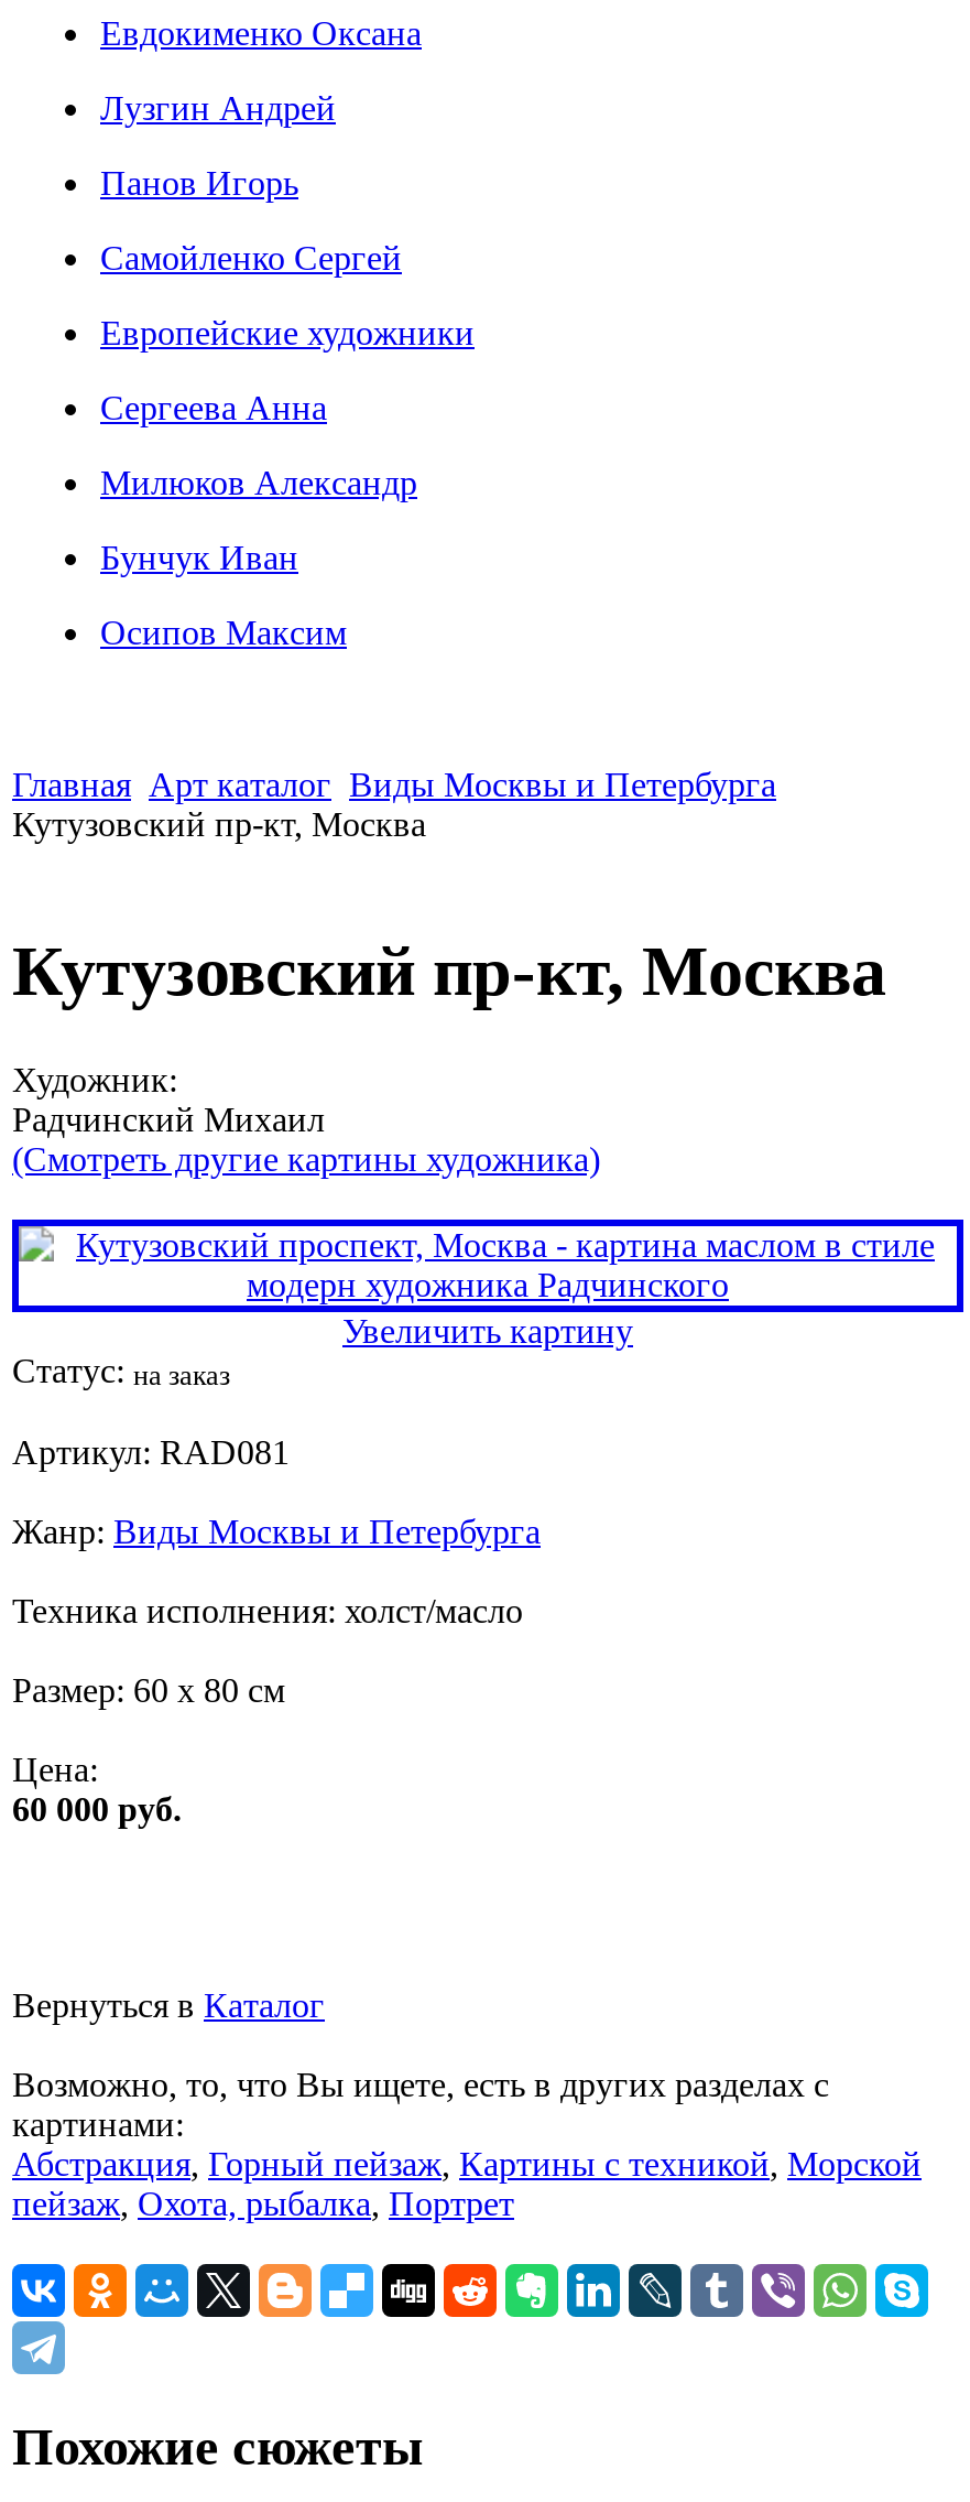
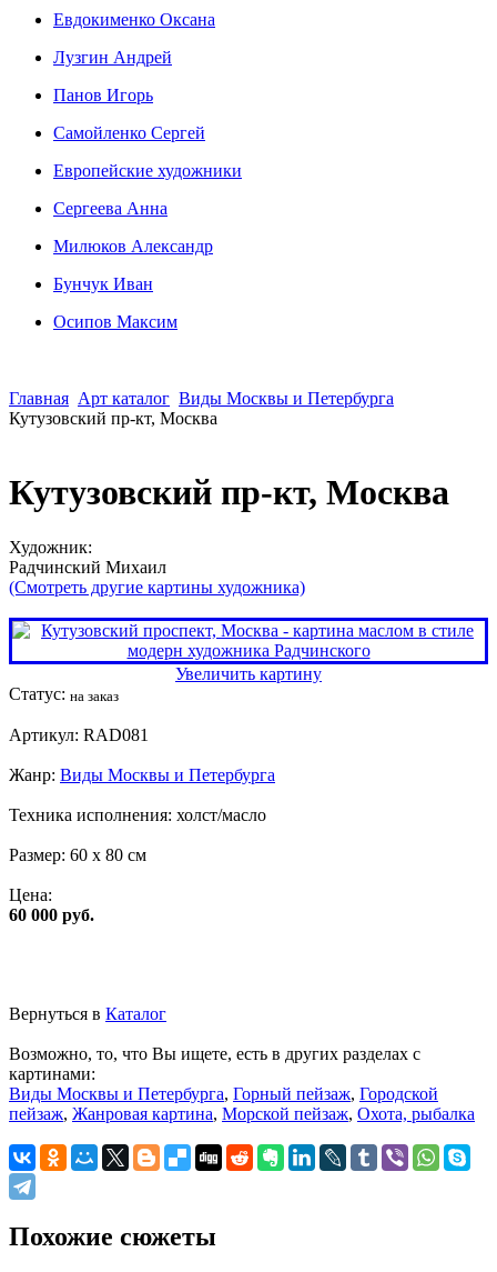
- Абстракция, Горный пейзаж, Картины с техникой, Морской
- пейзаж, Охота, рыбалка, Портрет
+ Виды Москвы и Петербурга, Горный пейзаж, Городской
+ пейзаж, Жанровая картина, Морской пейзаж, Охота, рыбалка
